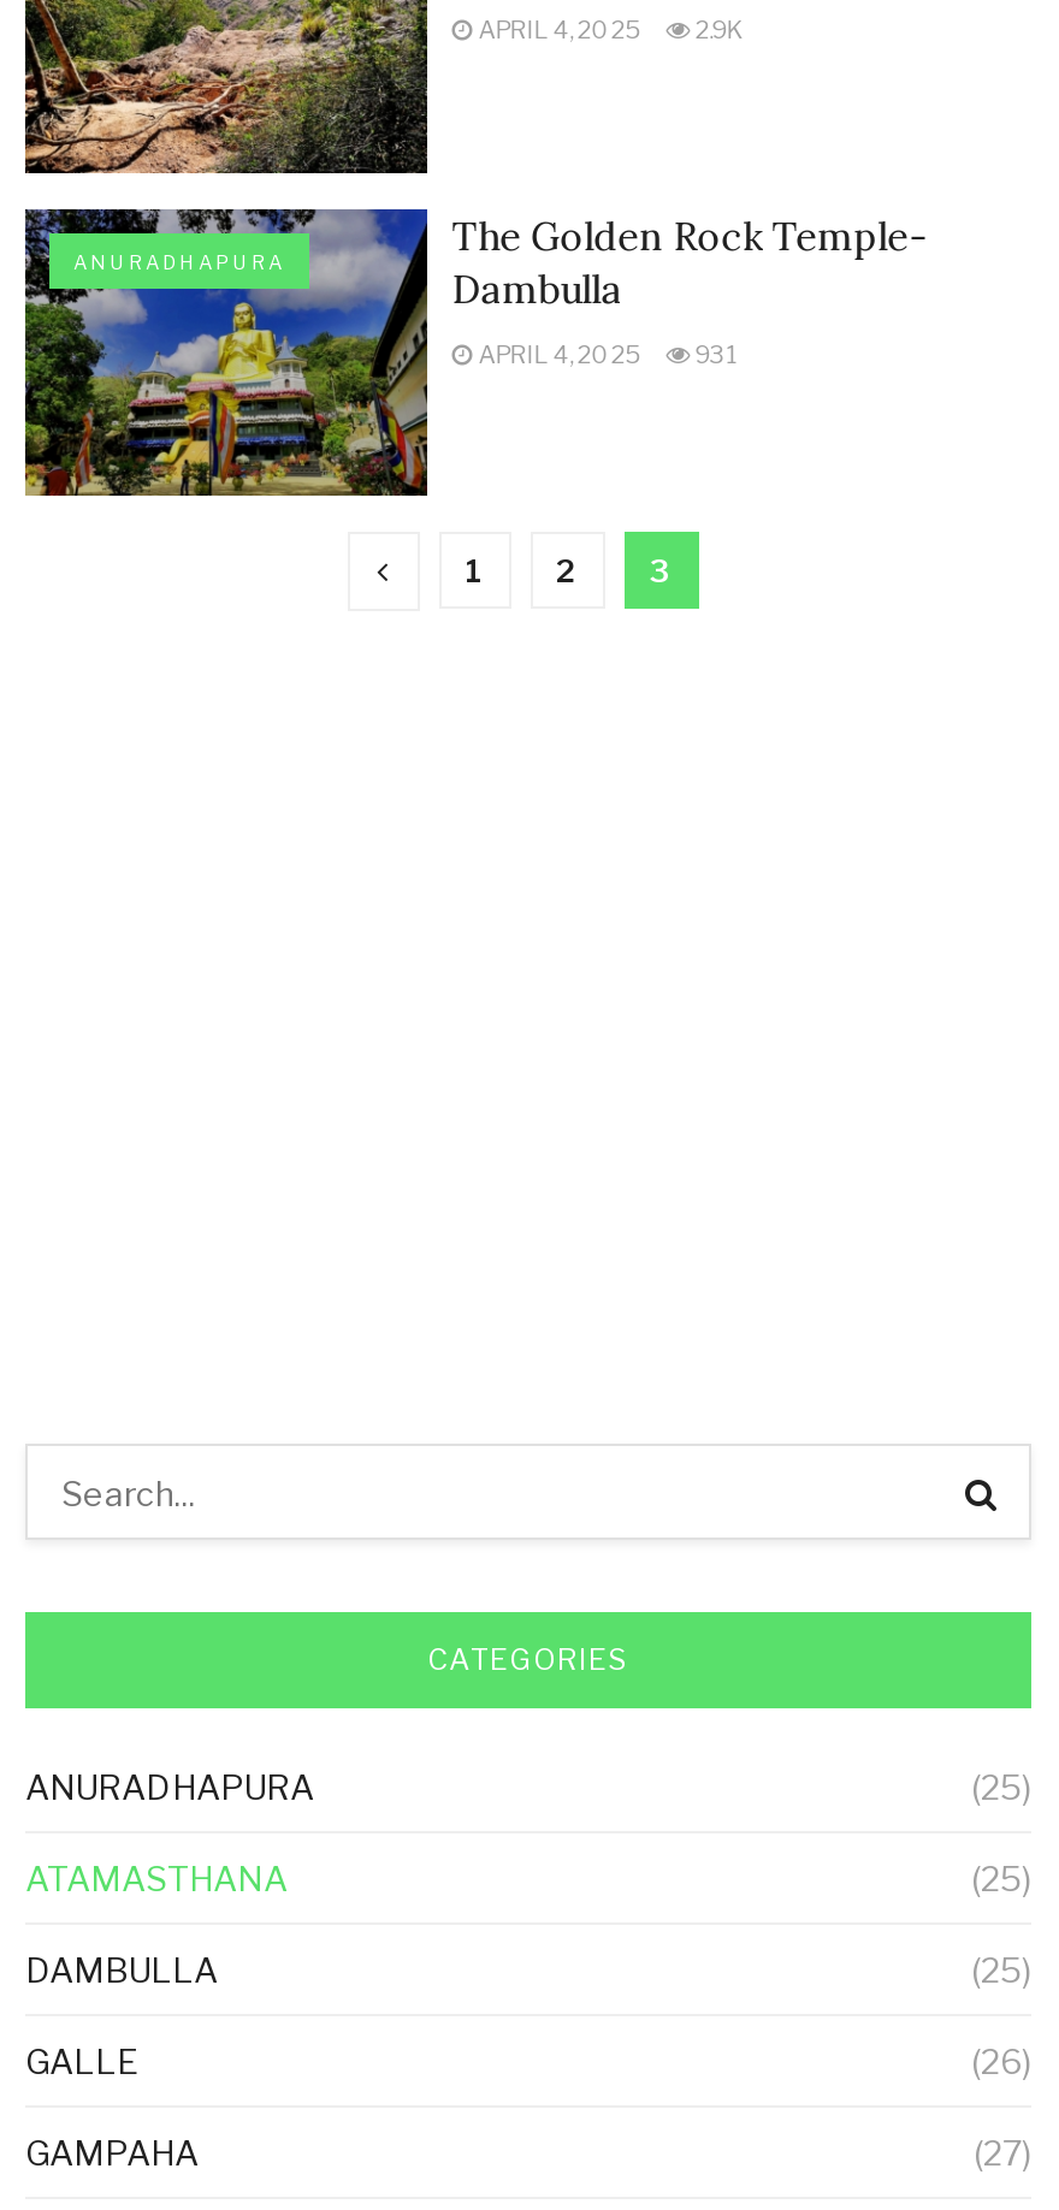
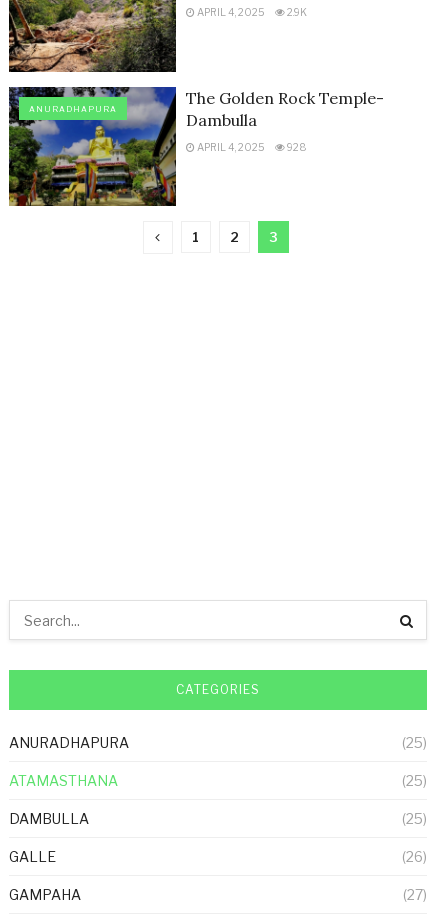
- APRIL 4, 2025 931
+ APRIL 4, 2025 928
